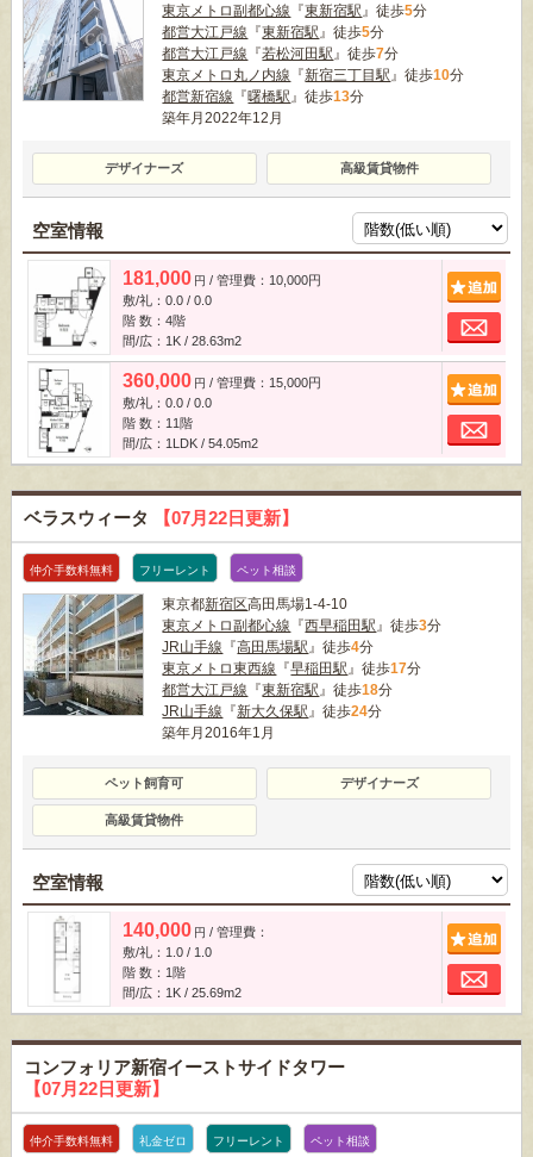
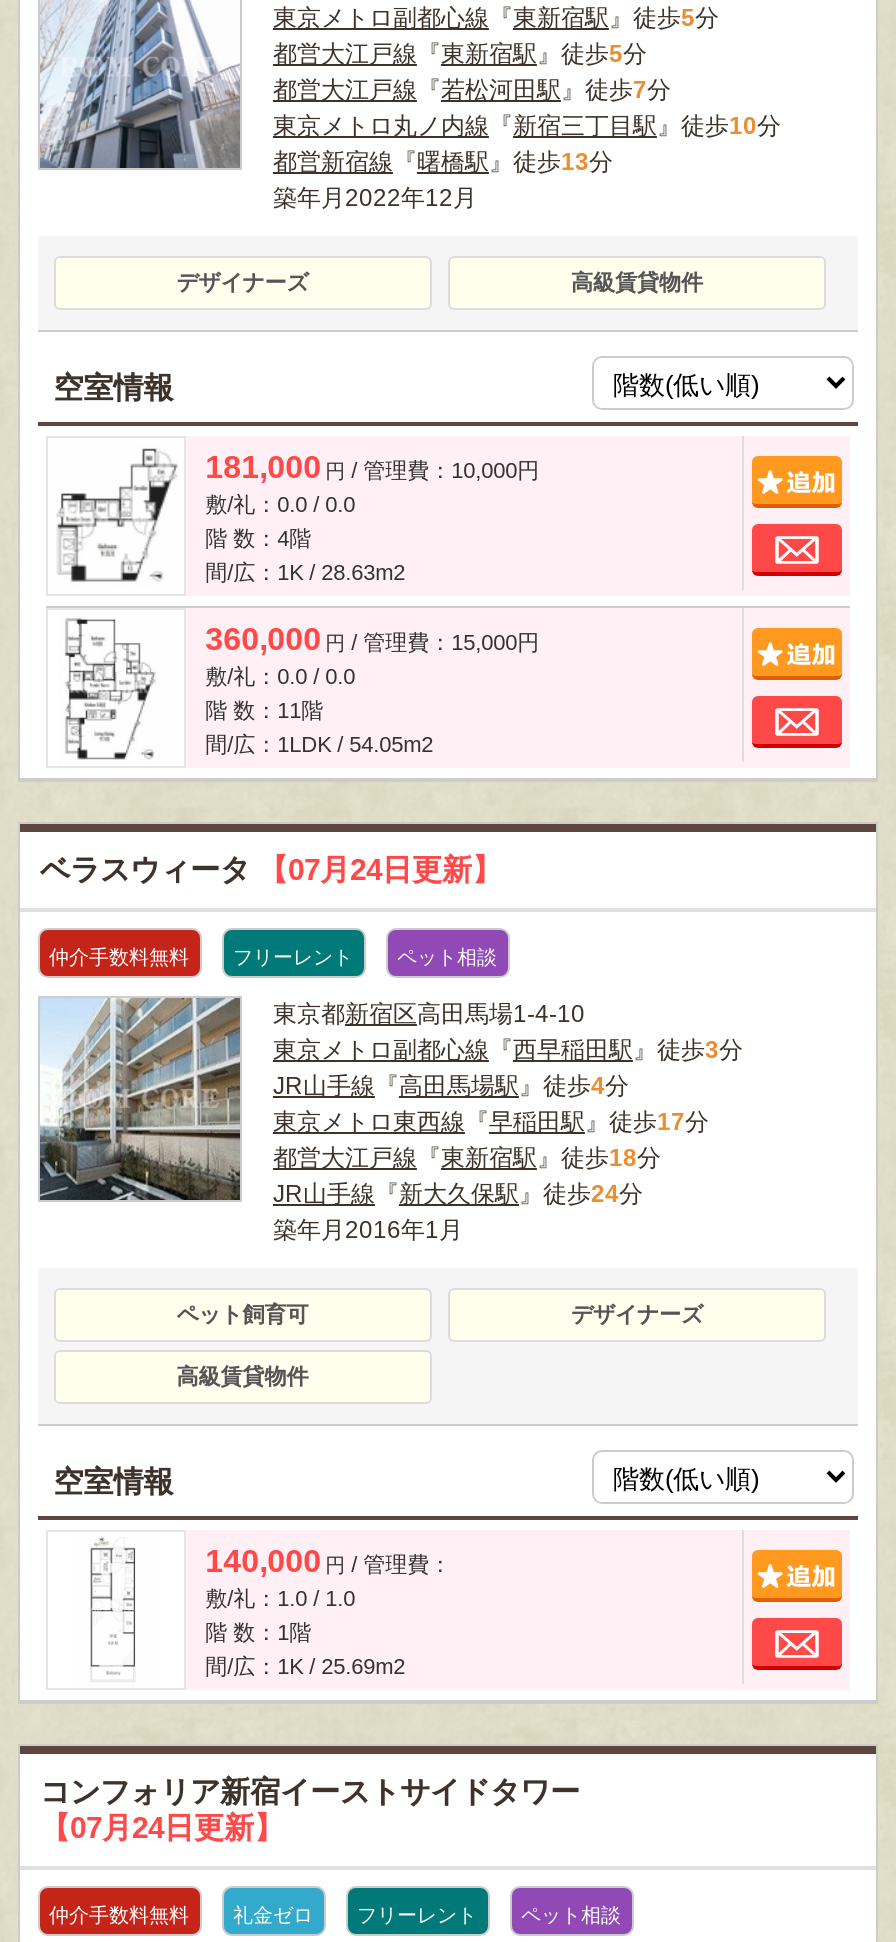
- ベラスウィータ【07月22日更新】
+ ベラスウィータ【07月24日更新】

- 【07月22日更新】
+ 【07月24日更新】
